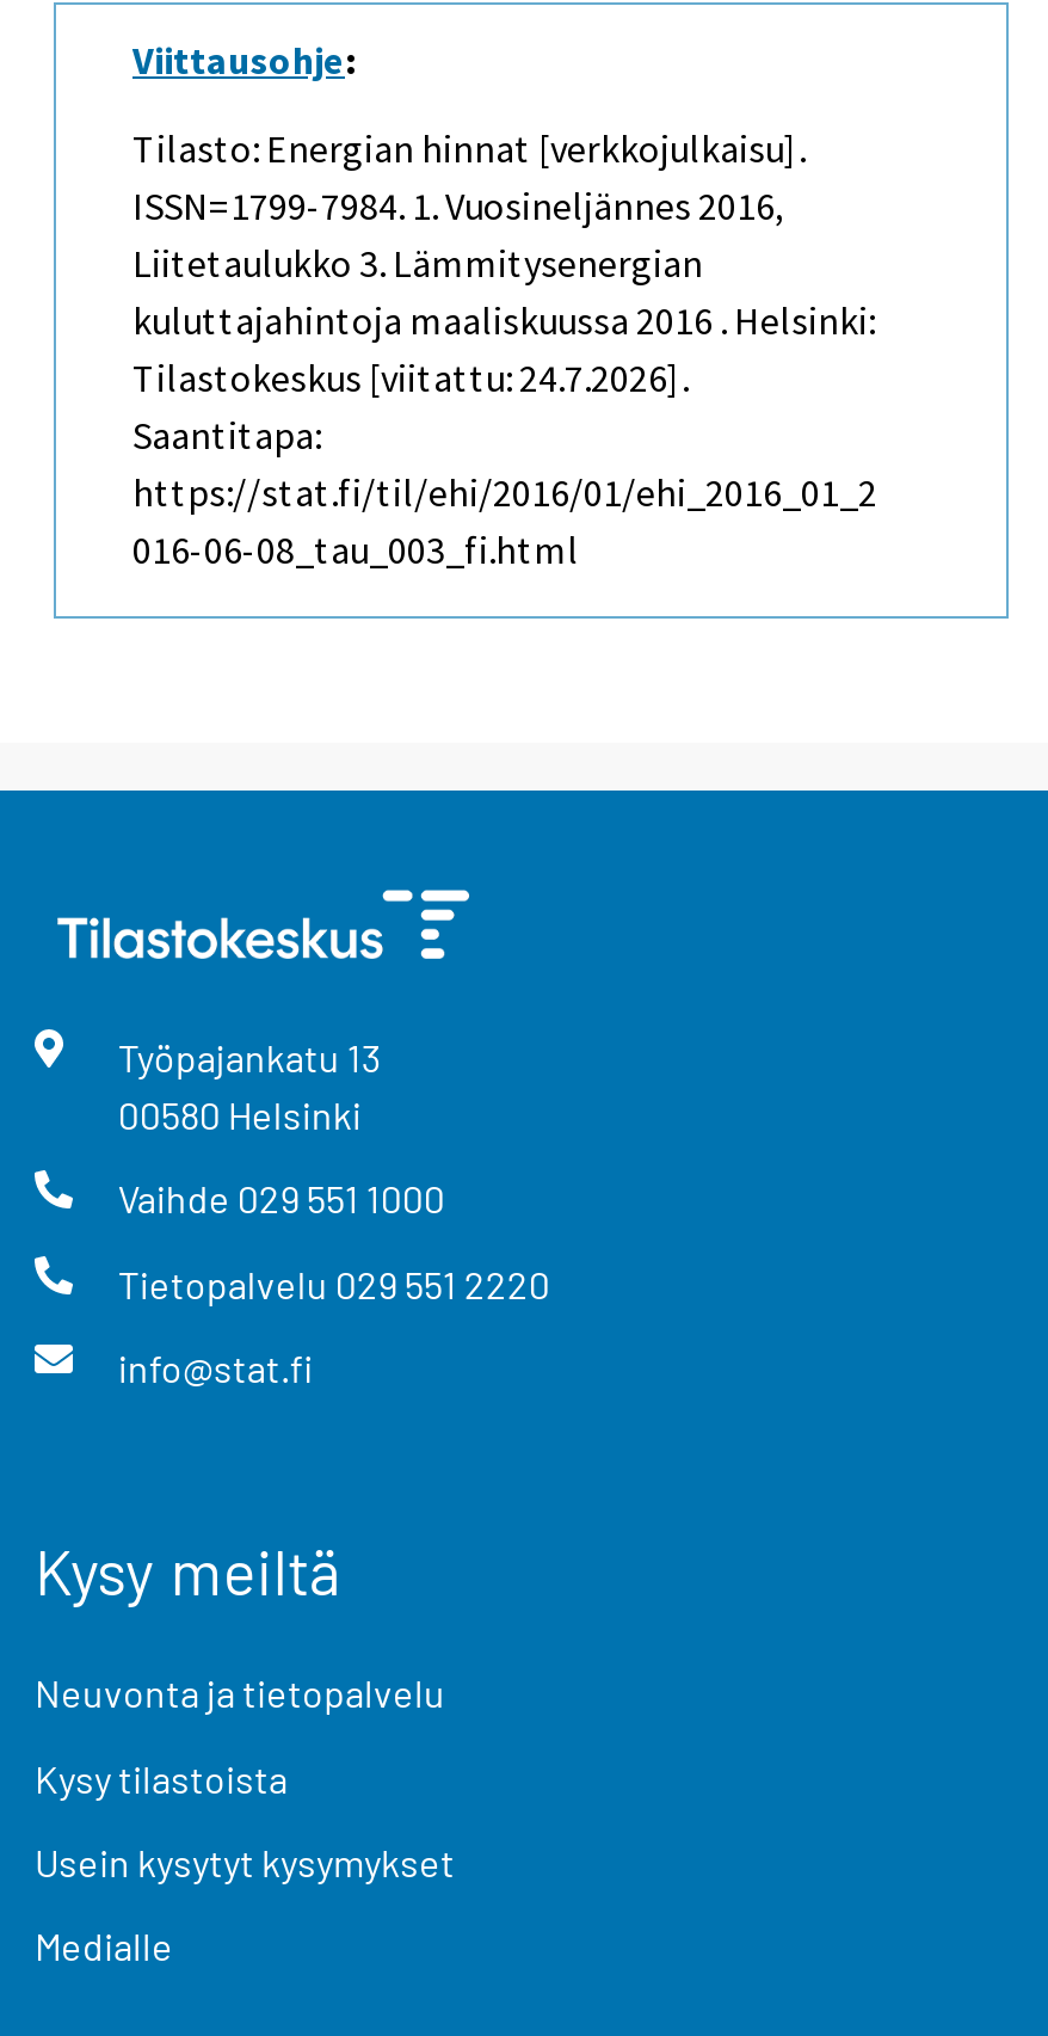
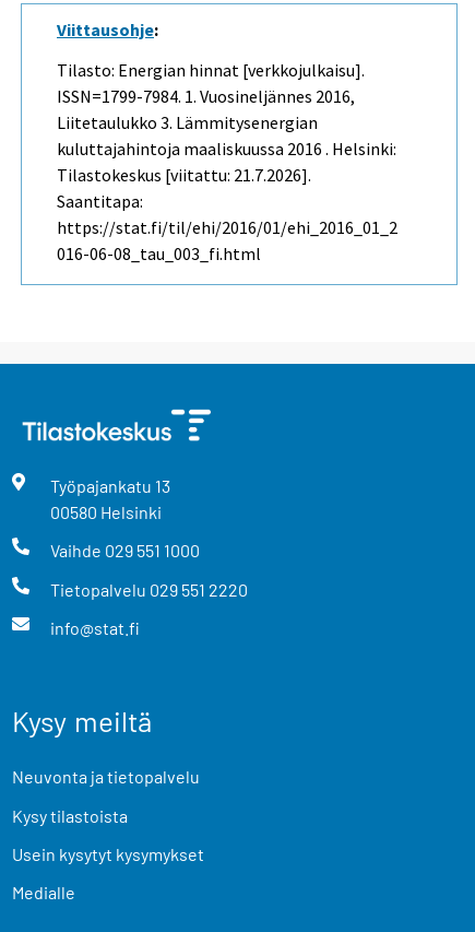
- Tilastokeskus [viitattu: 24.7.2026].
+ Tilastokeskus [viitattu: 21.7.2026].
